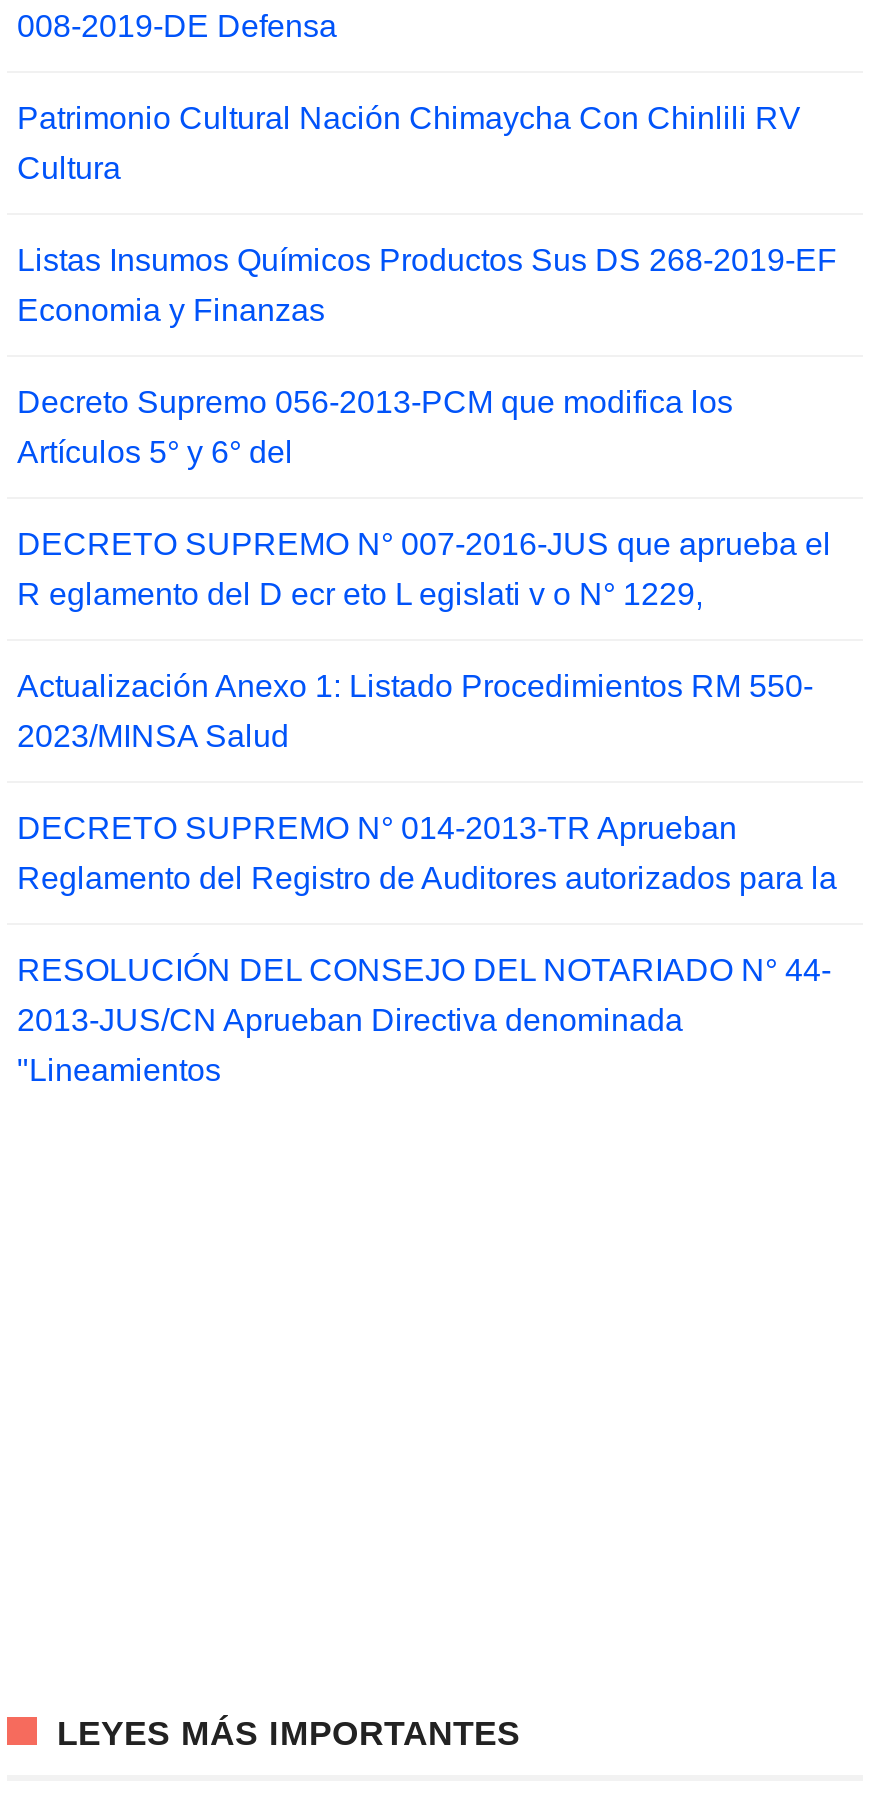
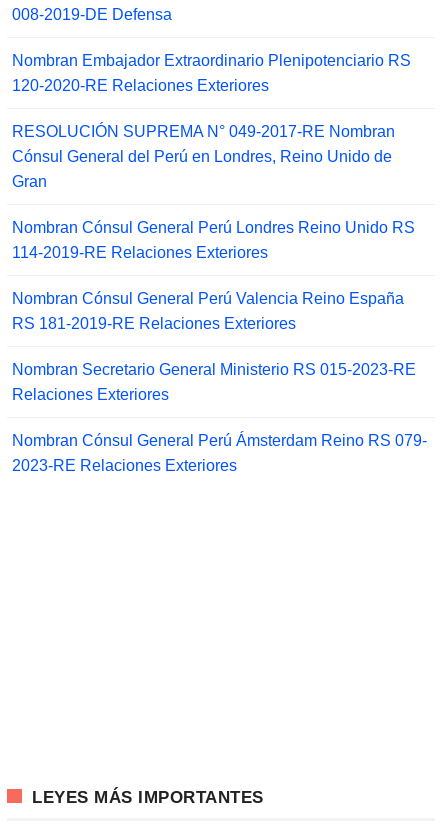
- Patrimonio Cultural Nación Chimaycha Con Chinlili RV
- Cultura
- Listas Insumos Químicos Productos Sus DS 268-2019-EF
- Economia y Finanzas
- Decreto Supremo 056-2013-PCM que modifica los
- Artículos 5° y 6° del
- DECRETO SUPREMO N° 007-2016-JUS que aprueba el
- R eglamento del D ecr eto L egislati v o N° 1229,
- Actualización Anexo 1: Listado Procedimientos RM 550-
- 2023/MINSA Salud
- DECRETO SUPREMO N° 014-2013-TR Aprueban
- Reglamento del Registro de Auditores autorizados para la
- RESOLUCIÓN DEL CONSEJO DEL NOTARIADO N° 44-
- 2013-JUS/CN Aprueban Directiva denominada
- "Lineamientos
+ Nombran Embajador Extraordinario Plenipotenciario RS
+ 120-2020-RE Relaciones Exteriores
+ RESOLUCIÓN SUPREMA N° 049-2017-RE Nombran
+ Cónsul General del Perú en Londres, Reino Unido de
+ Gran
+ Nombran Cónsul General Perú Londres Reino Unido RS
+ 114-2019-RE Relaciones Exteriores
+ Nombran Cónsul General Perú Valencia Reino España
+ RS 181-2019-RE Relaciones Exteriores
+ Nombran Secretario General Ministerio RS 015-2023-RE
+ Relaciones Exteriores
+ Nombran Cónsul General Perú Ámsterdam Reino RS 079-
+ 2023-RE Relaciones Exteriores
